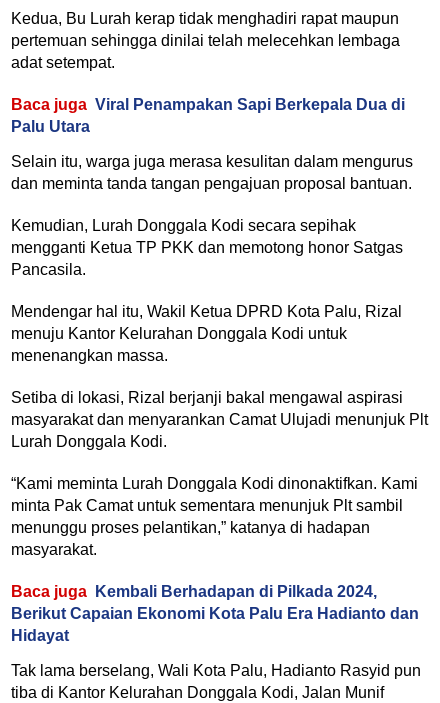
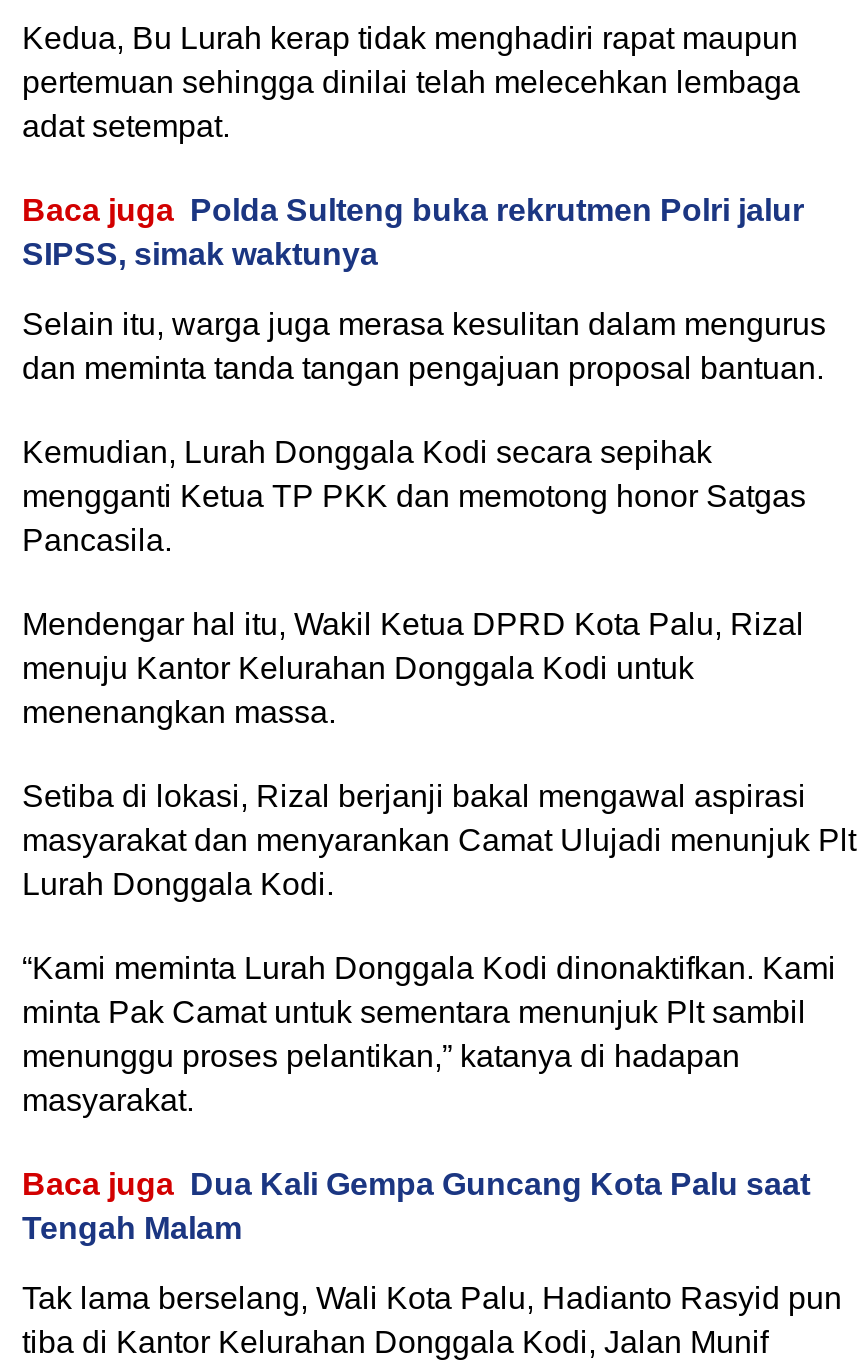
- Baca juga Viral Penampakan Sapi Berkepala Dua di
- Palu Utara
+ Baca juga Polda Sulteng buka rekrutmen Polri jalur
+ SIPSS, simak waktunya

- Baca juga Kembali Berhadapan di Pilkada 2024,
- Berikut Capaian Ekonomi Kota Palu Era Hadianto dan
- Hidayat
+ Baca juga Dua Kali Gempa Guncang Kota Palu saat
+ Tengah Malam
